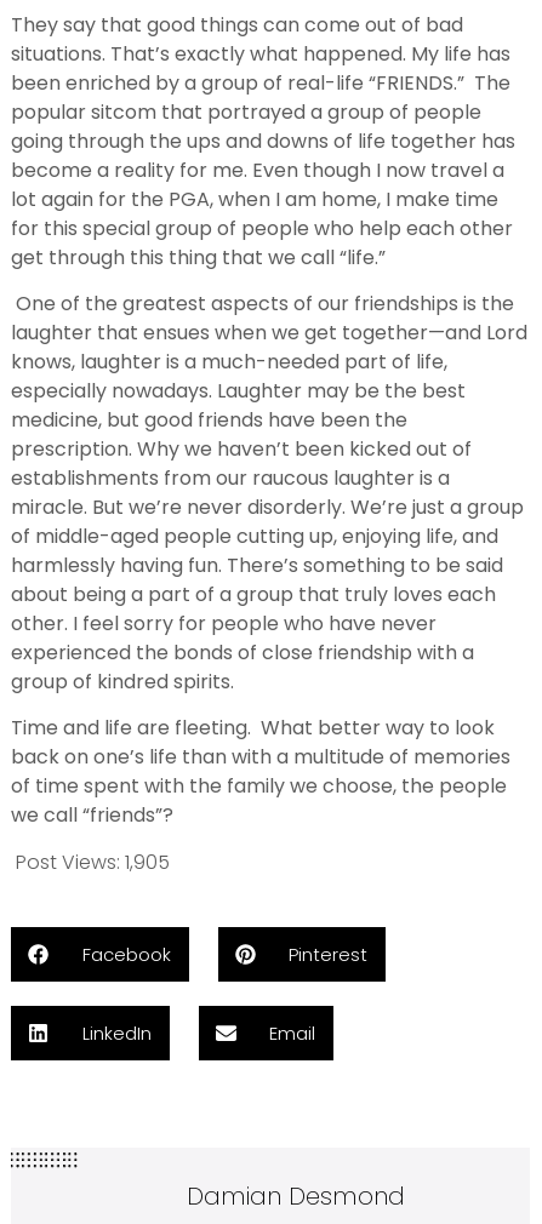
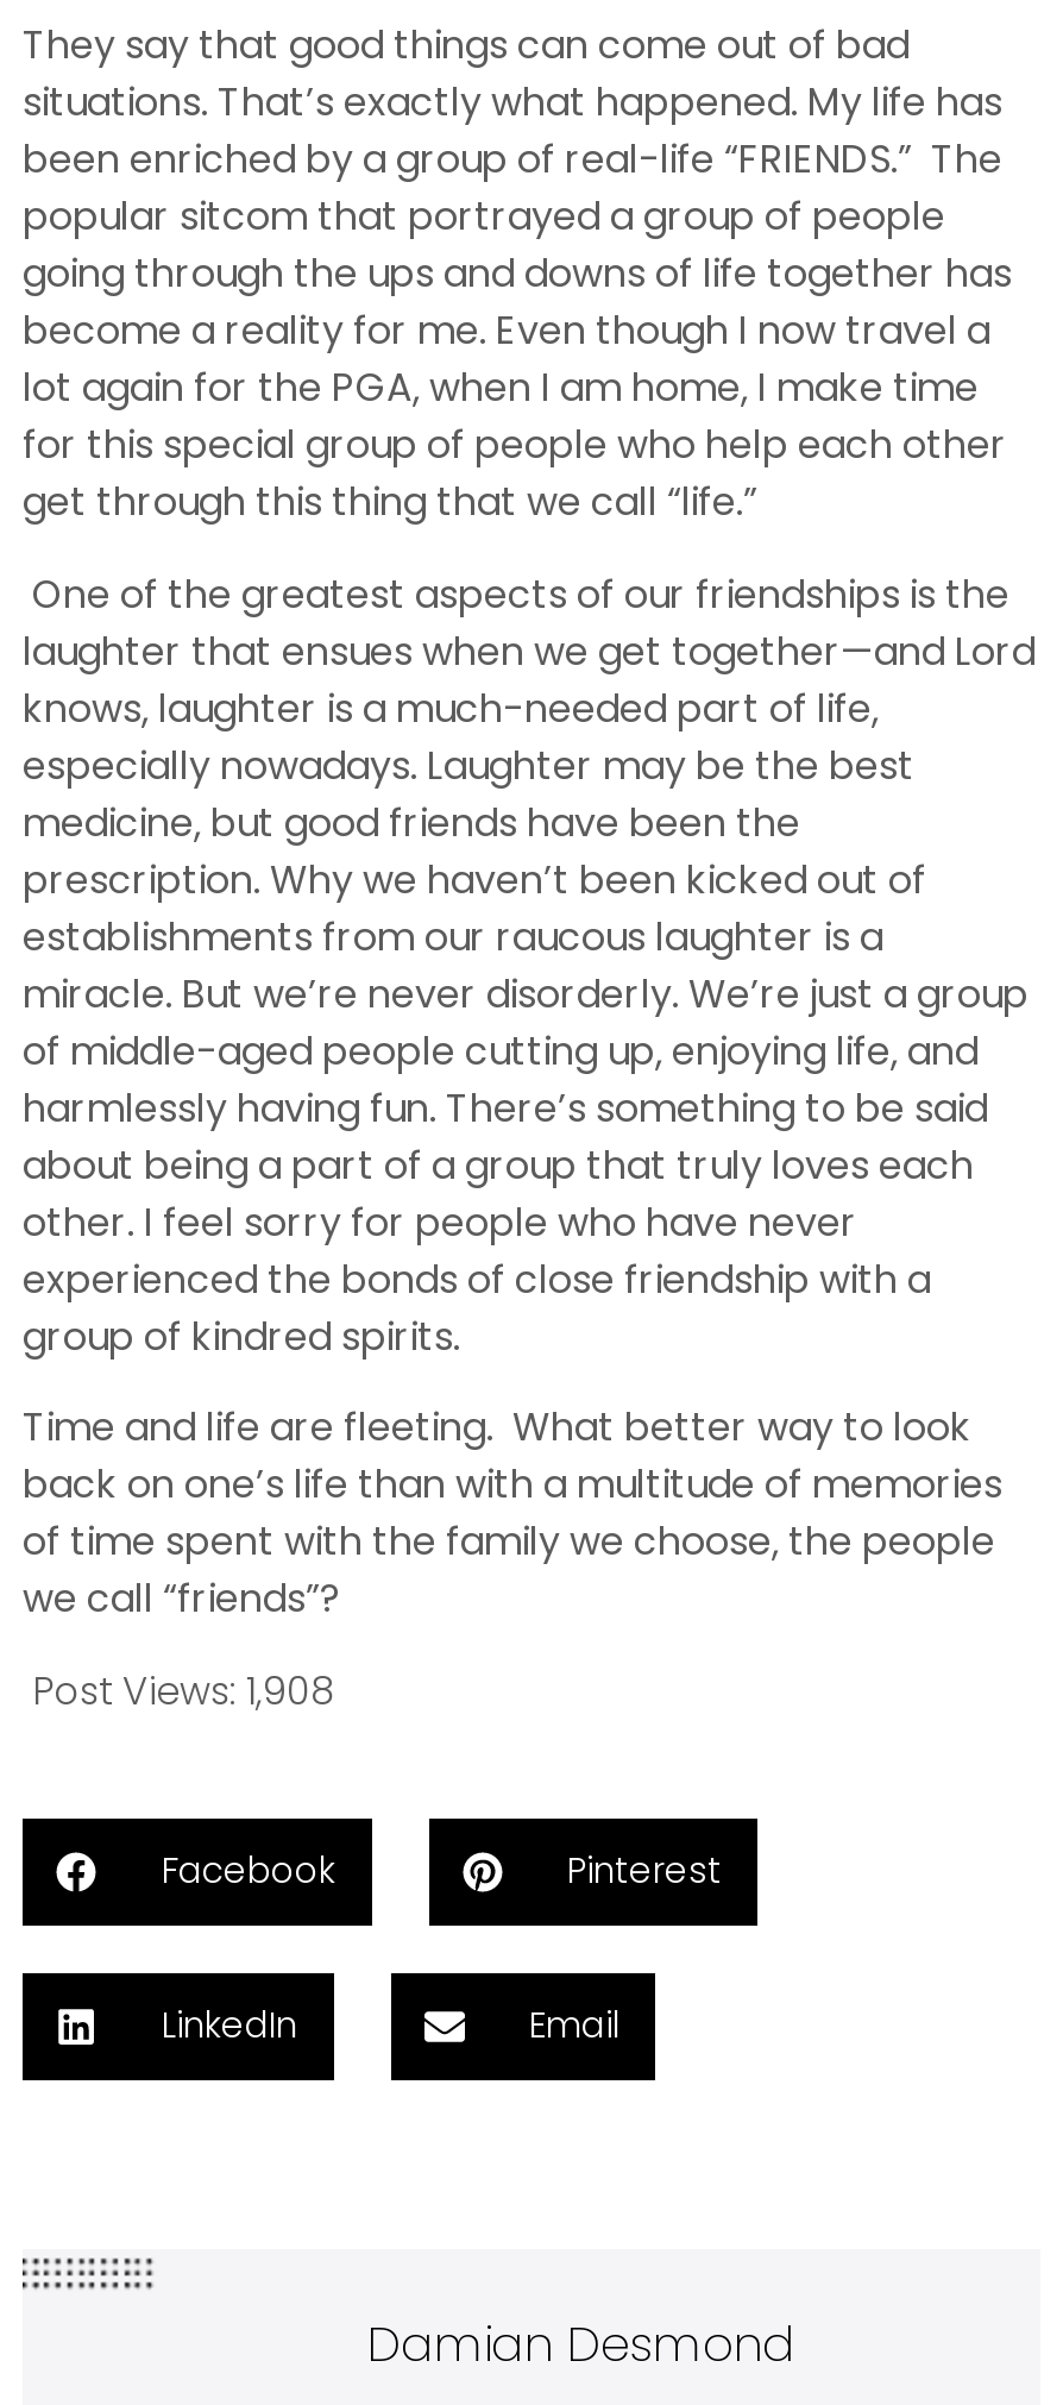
- Post Views: 1,905
+ Post Views: 1,908
